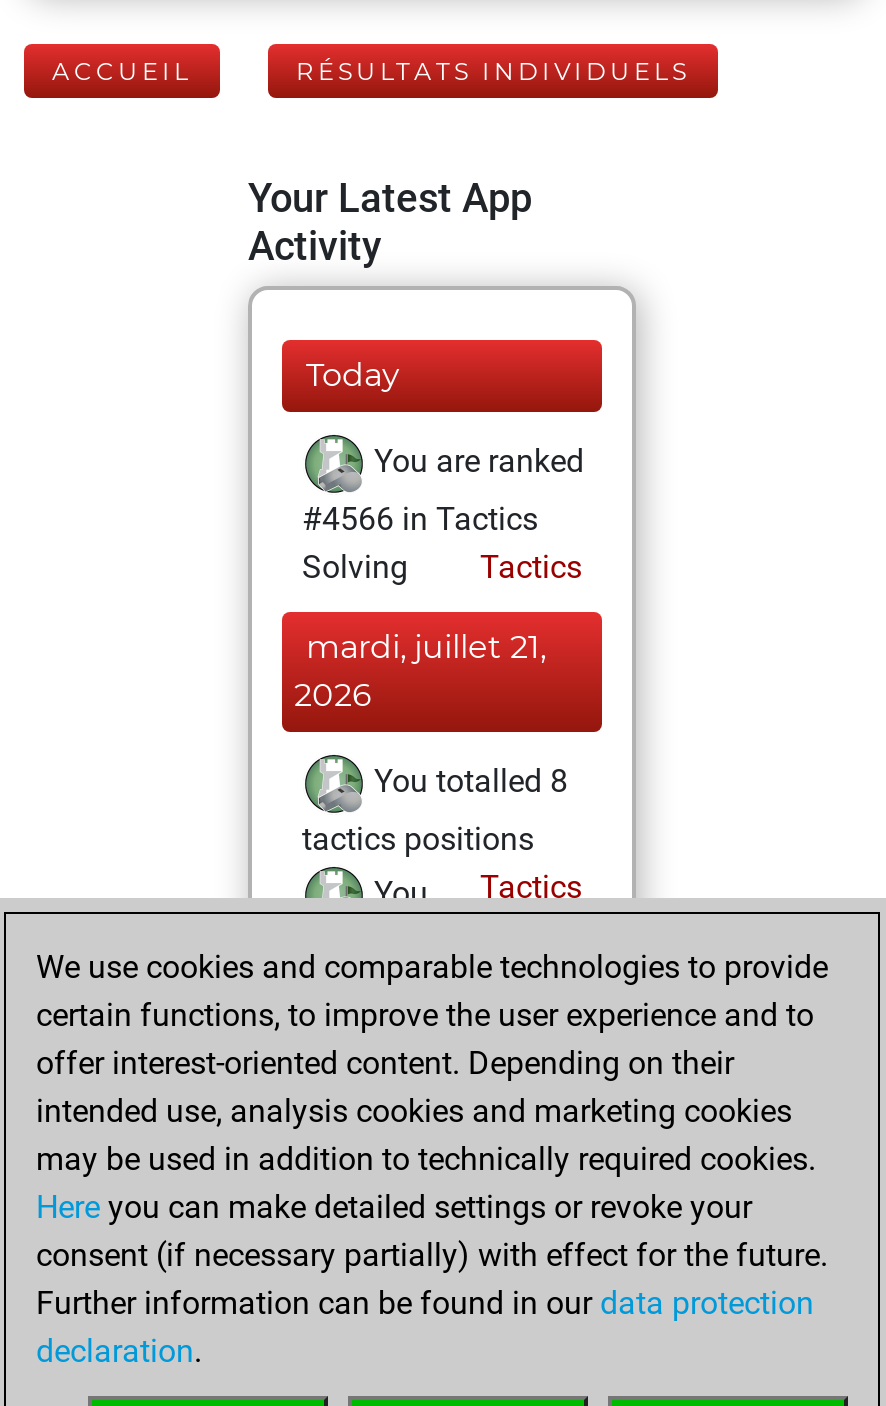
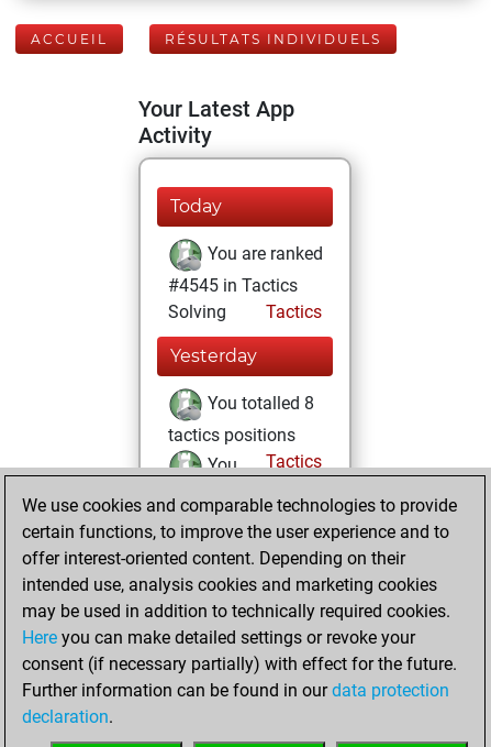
- #4566 in Tactics
+ #4545 in Tactics

- mardi, juillet 21,
- 2026
+ Yesterday
